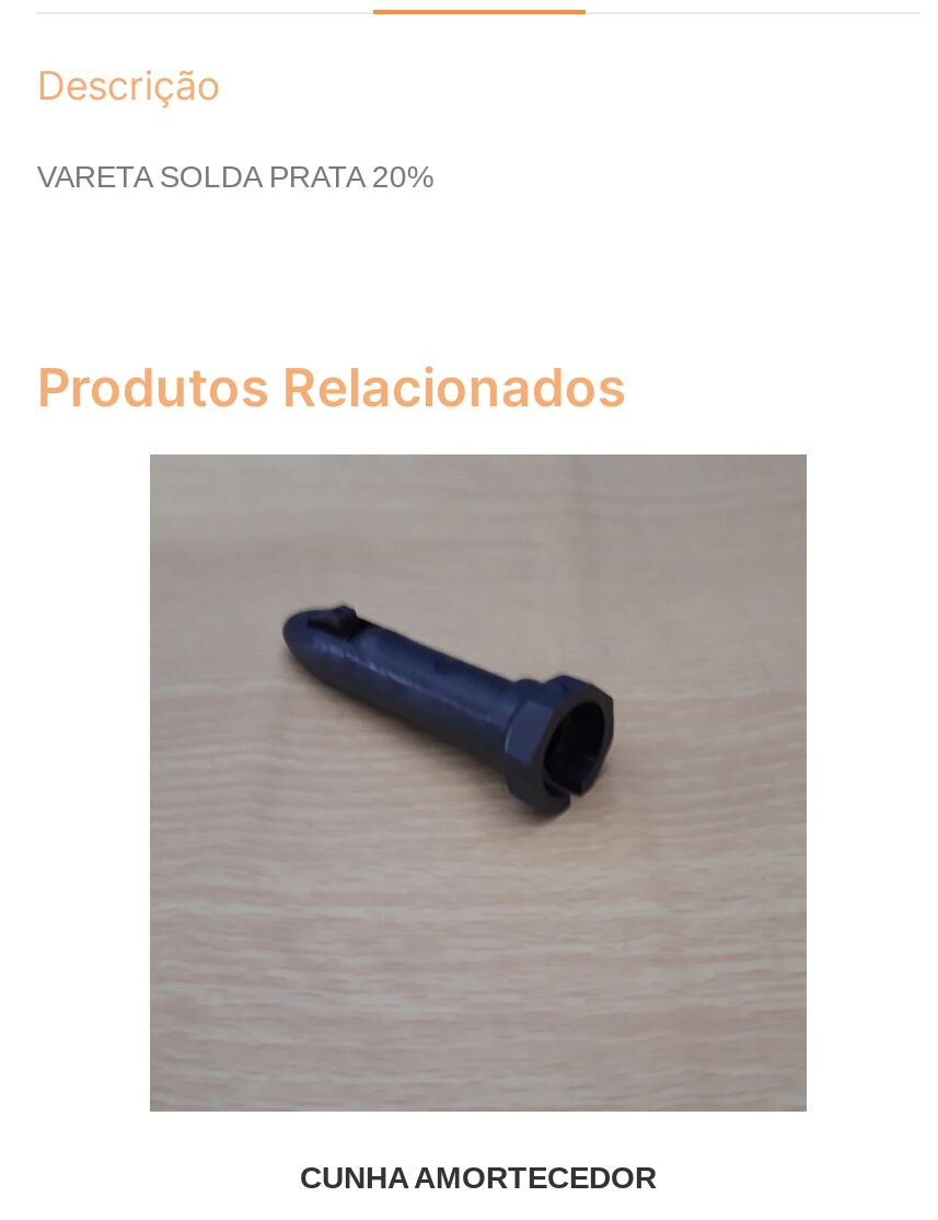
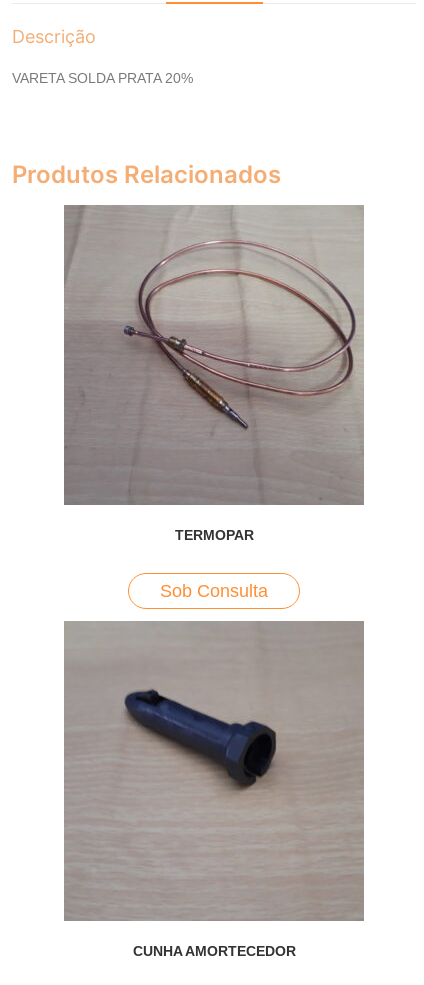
+ [image]
+ TERMOPAR
+ Sob Consulta
